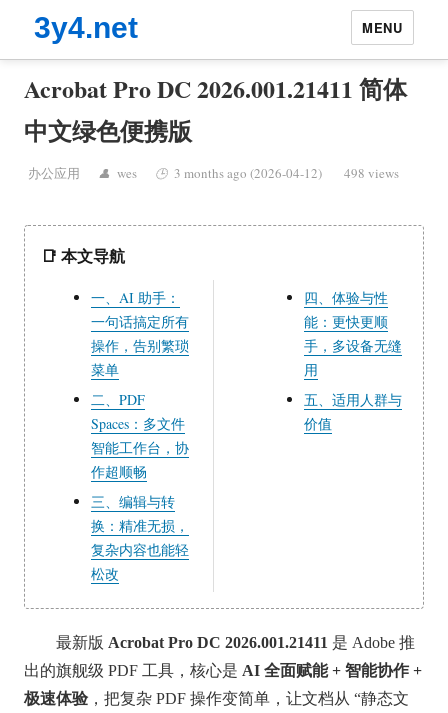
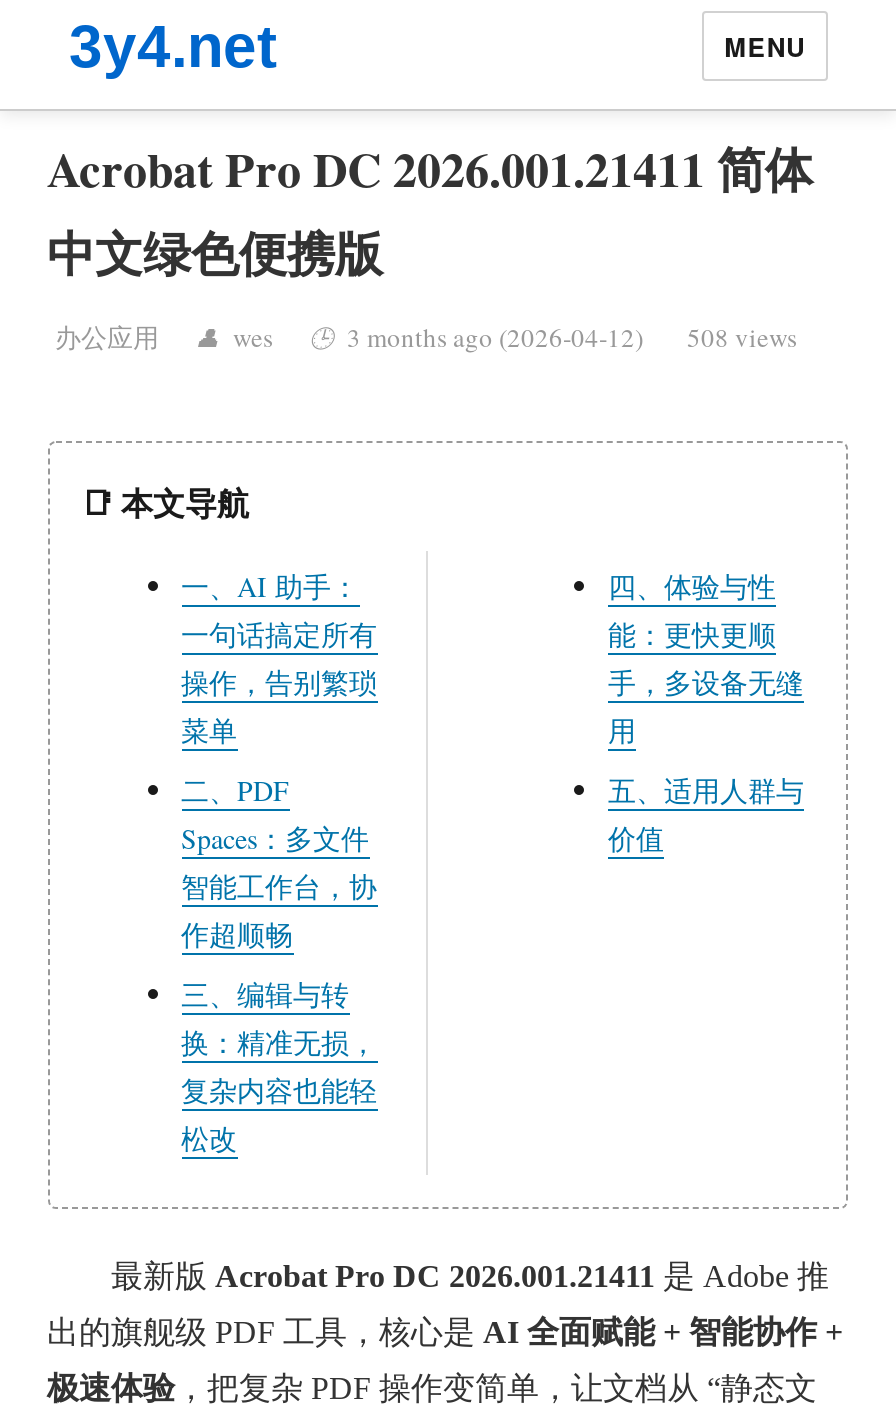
- 办公应用 wes 3 months ago (2026-04-12) 498 views
+ 办公应用 wes 3 months ago (2026-04-12) 508 views
